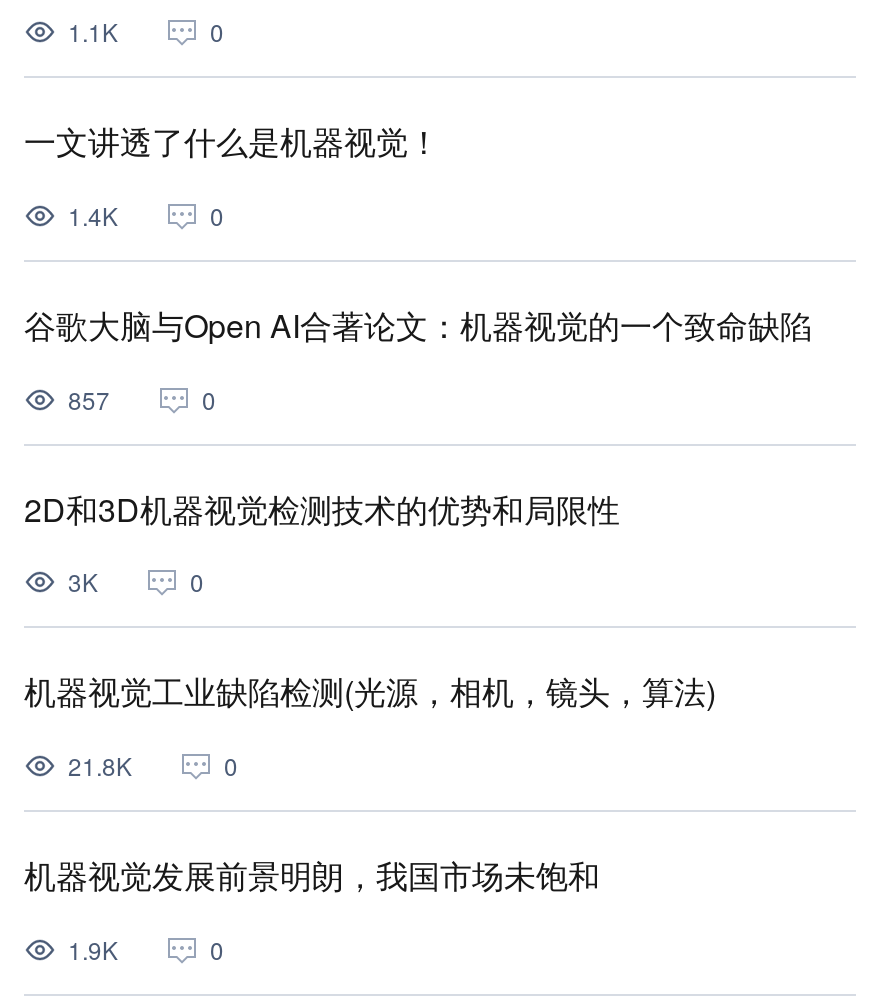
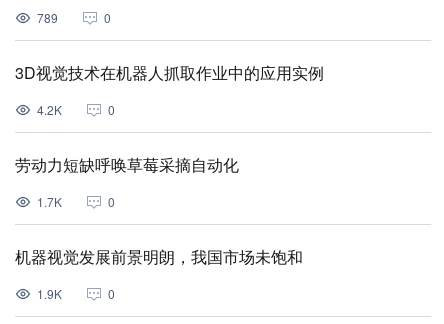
- 1.1K
+ 789

- 一文讲透了什么是机器视觉！
+ 3D视觉技术在机器人抓取作业中的应用实例

- 1.4K
+ 4.2K

- 谷歌大脑与Open AI合著论文：机器视觉的一个致命缺陷
- 857
- 0
- 2D和3D机器视觉检测技术的优势和局限性
- 3K
- 0
- 机器视觉工业缺陷检测(光源，相机，镜头，算法)
- 21.8K
+ 劳动力短缺呼唤草莓采摘自动化
+ 1.7K
